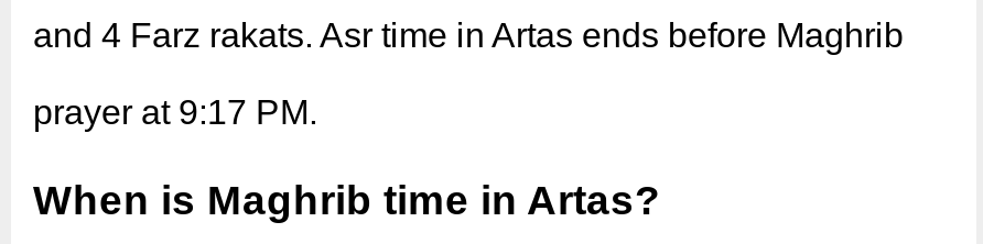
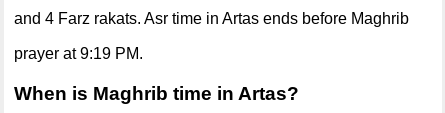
- prayer at 9:17 PM.
+ prayer at 9:19 PM.
